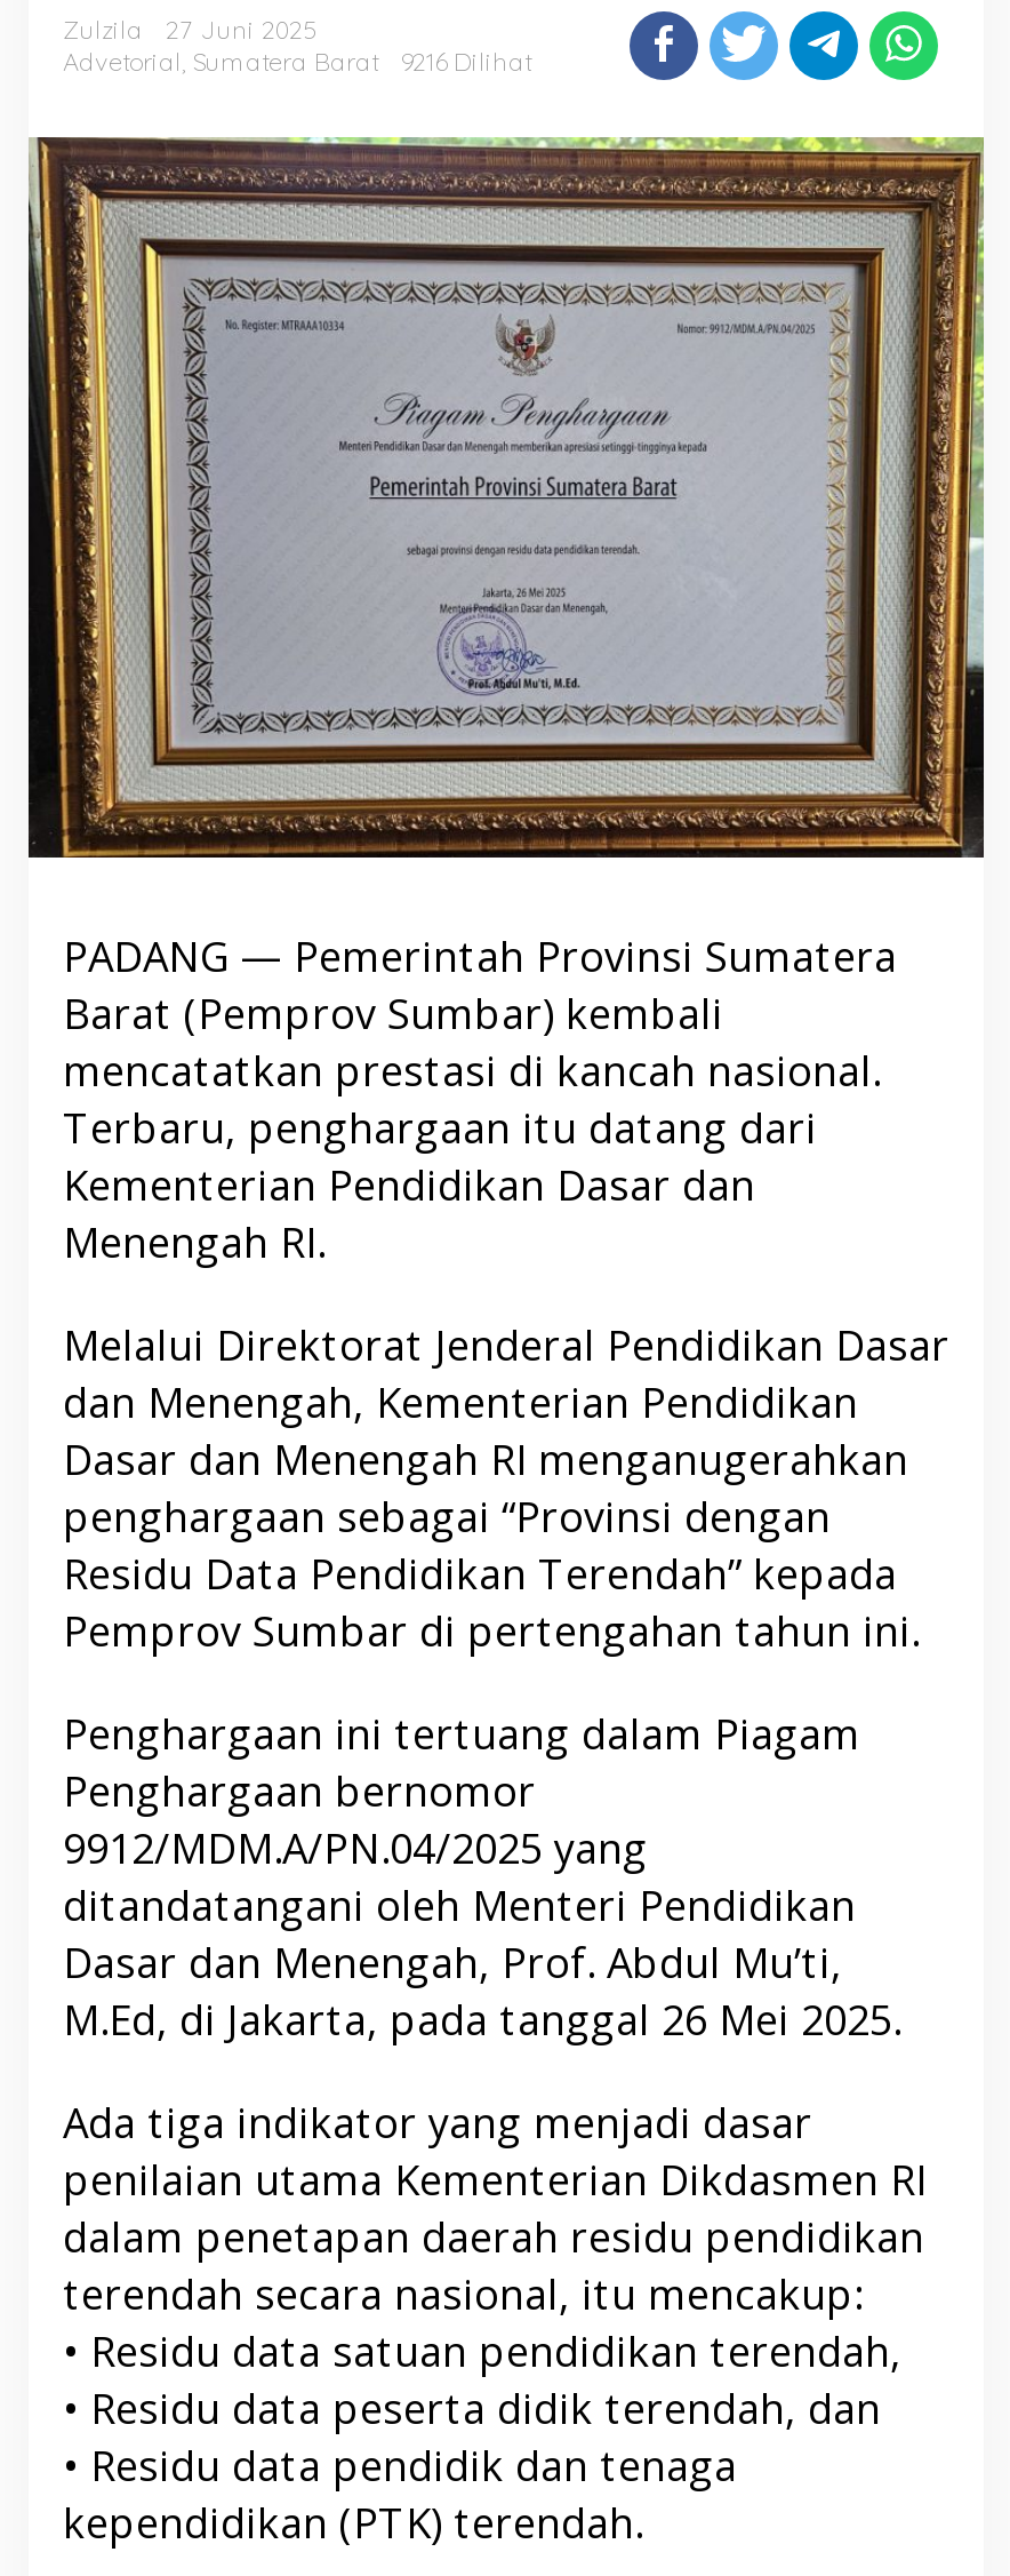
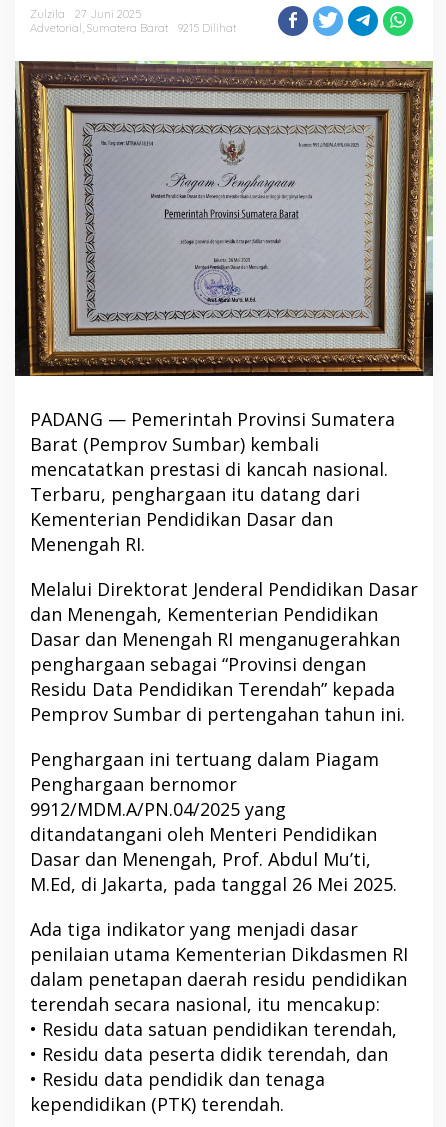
- Advetorial, Sumatera Barat 9216 Dilihat
+ Advetorial, Sumatera Barat 9215 Dilihat
